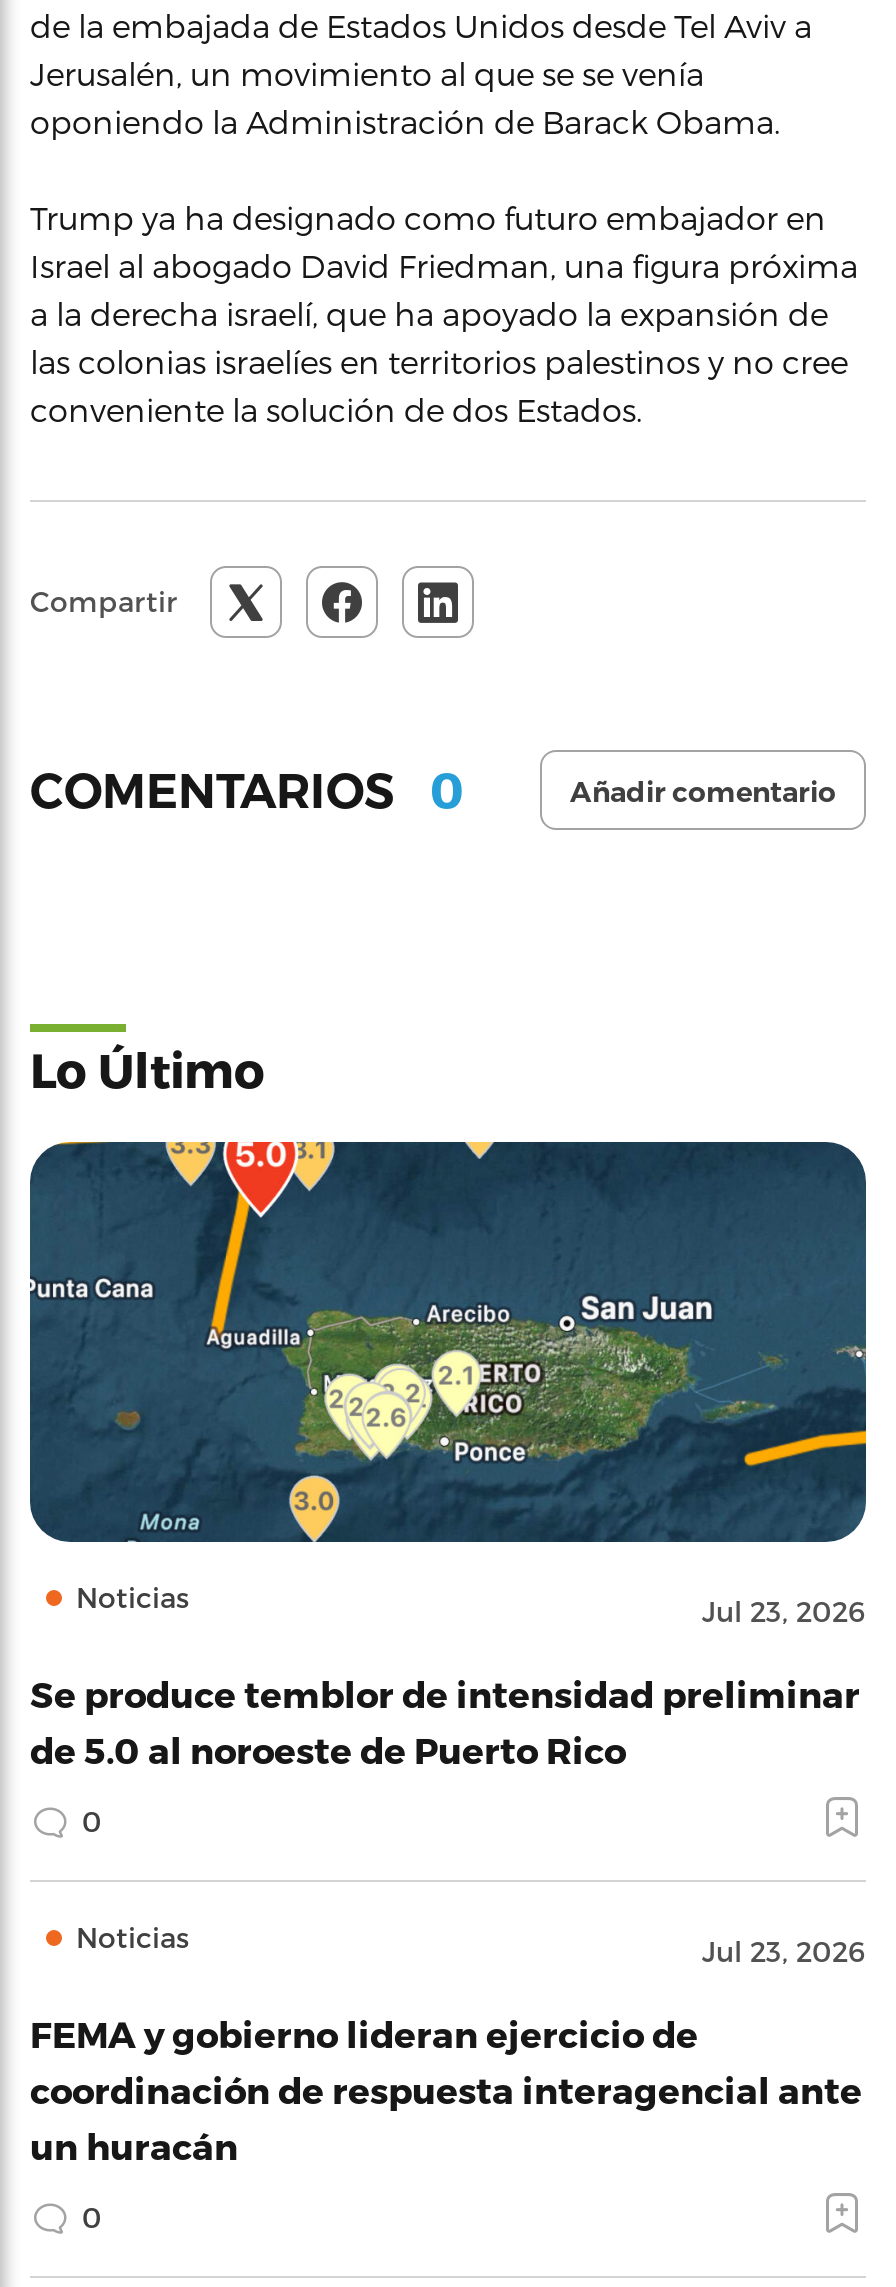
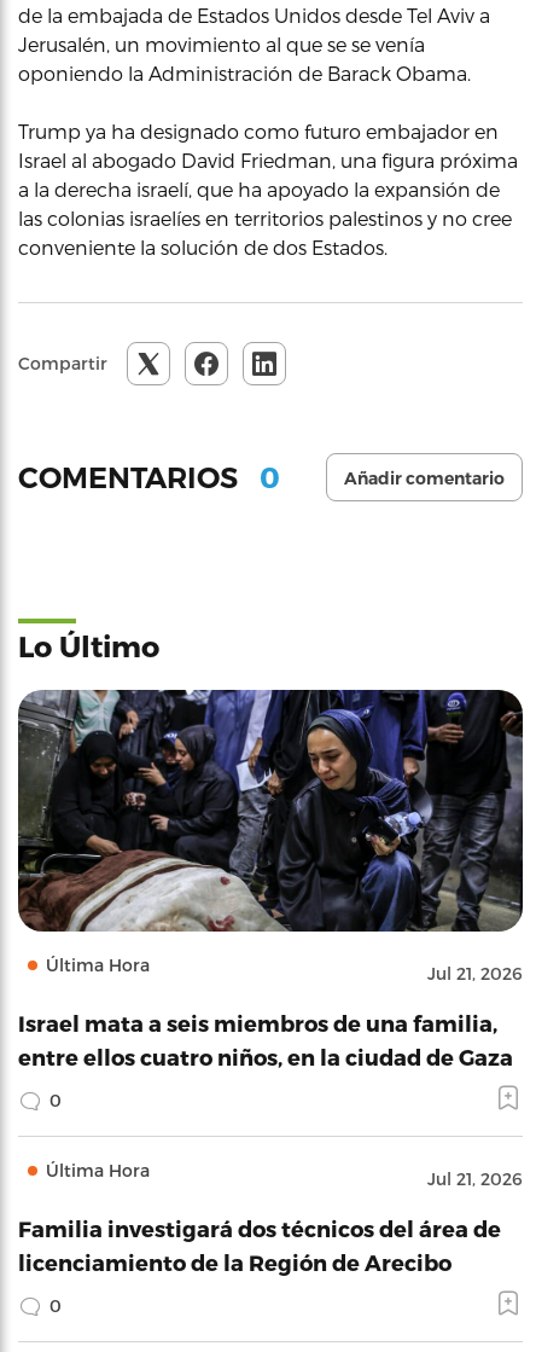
- [image]
- Noticias
- Jul 23, 2026
+ [image]
+ Última Hora
+ Jul 21, 2026

- Se produce temblor de intensidad preliminar
- de 5.0 al noroeste de Puerto Rico
+ Israel mata a seis miembros de una familia,
+ entre ellos cuatro niños, en la ciudad de Gaza

- Noticias
- Jul 23, 2026
+ Última Hora
+ Jul 21, 2026

- FEMA y gobierno lideran ejercicio de
- coordinación de respuesta interagencial ante
- un huracán
+ Familia investigará dos técnicos del área de
+ licenciamiento de la Región de Arecibo
